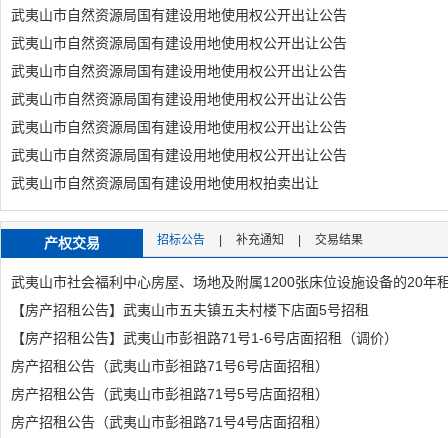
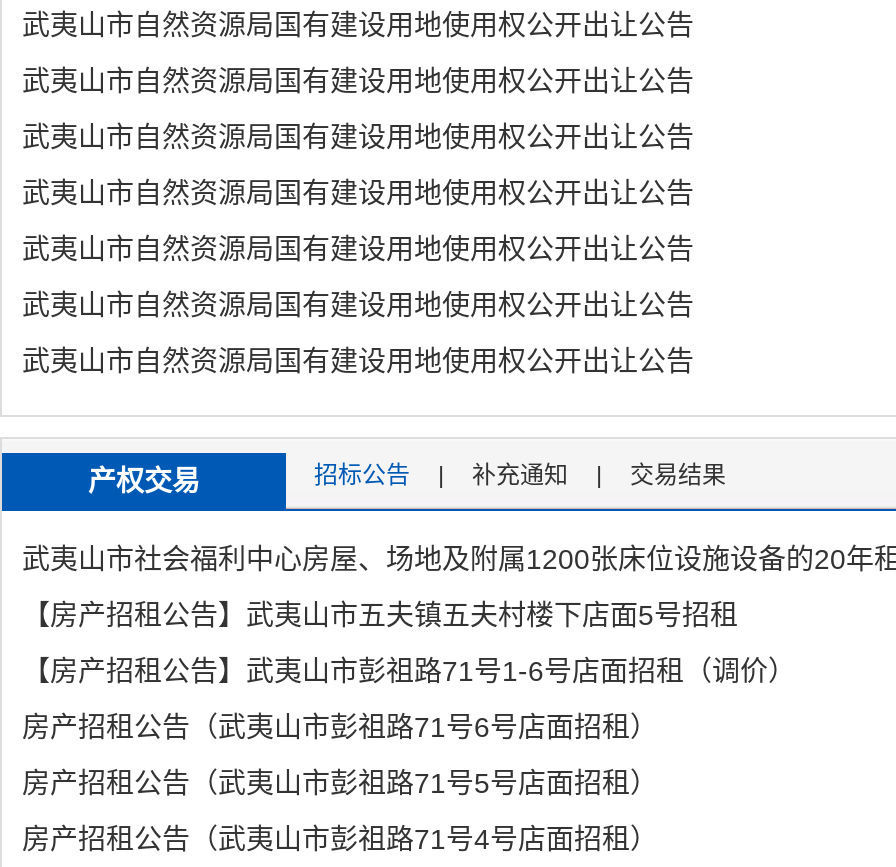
- 武夷山市自然资源局国有建设用地使用权拍卖出让
+ 武夷山市自然资源局国有建设用地使用权公开出让公告
